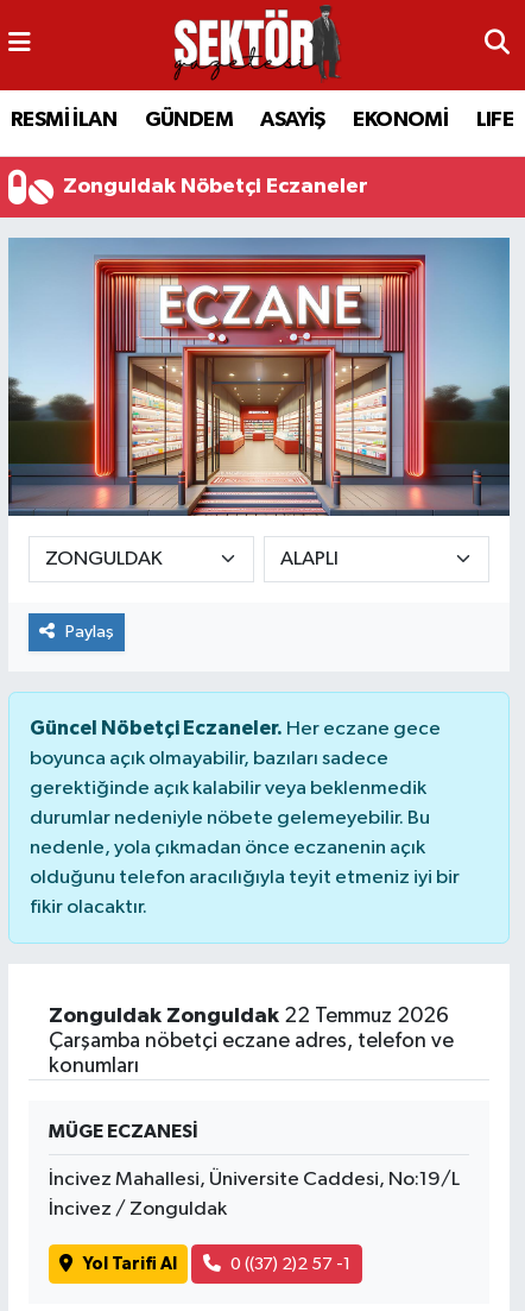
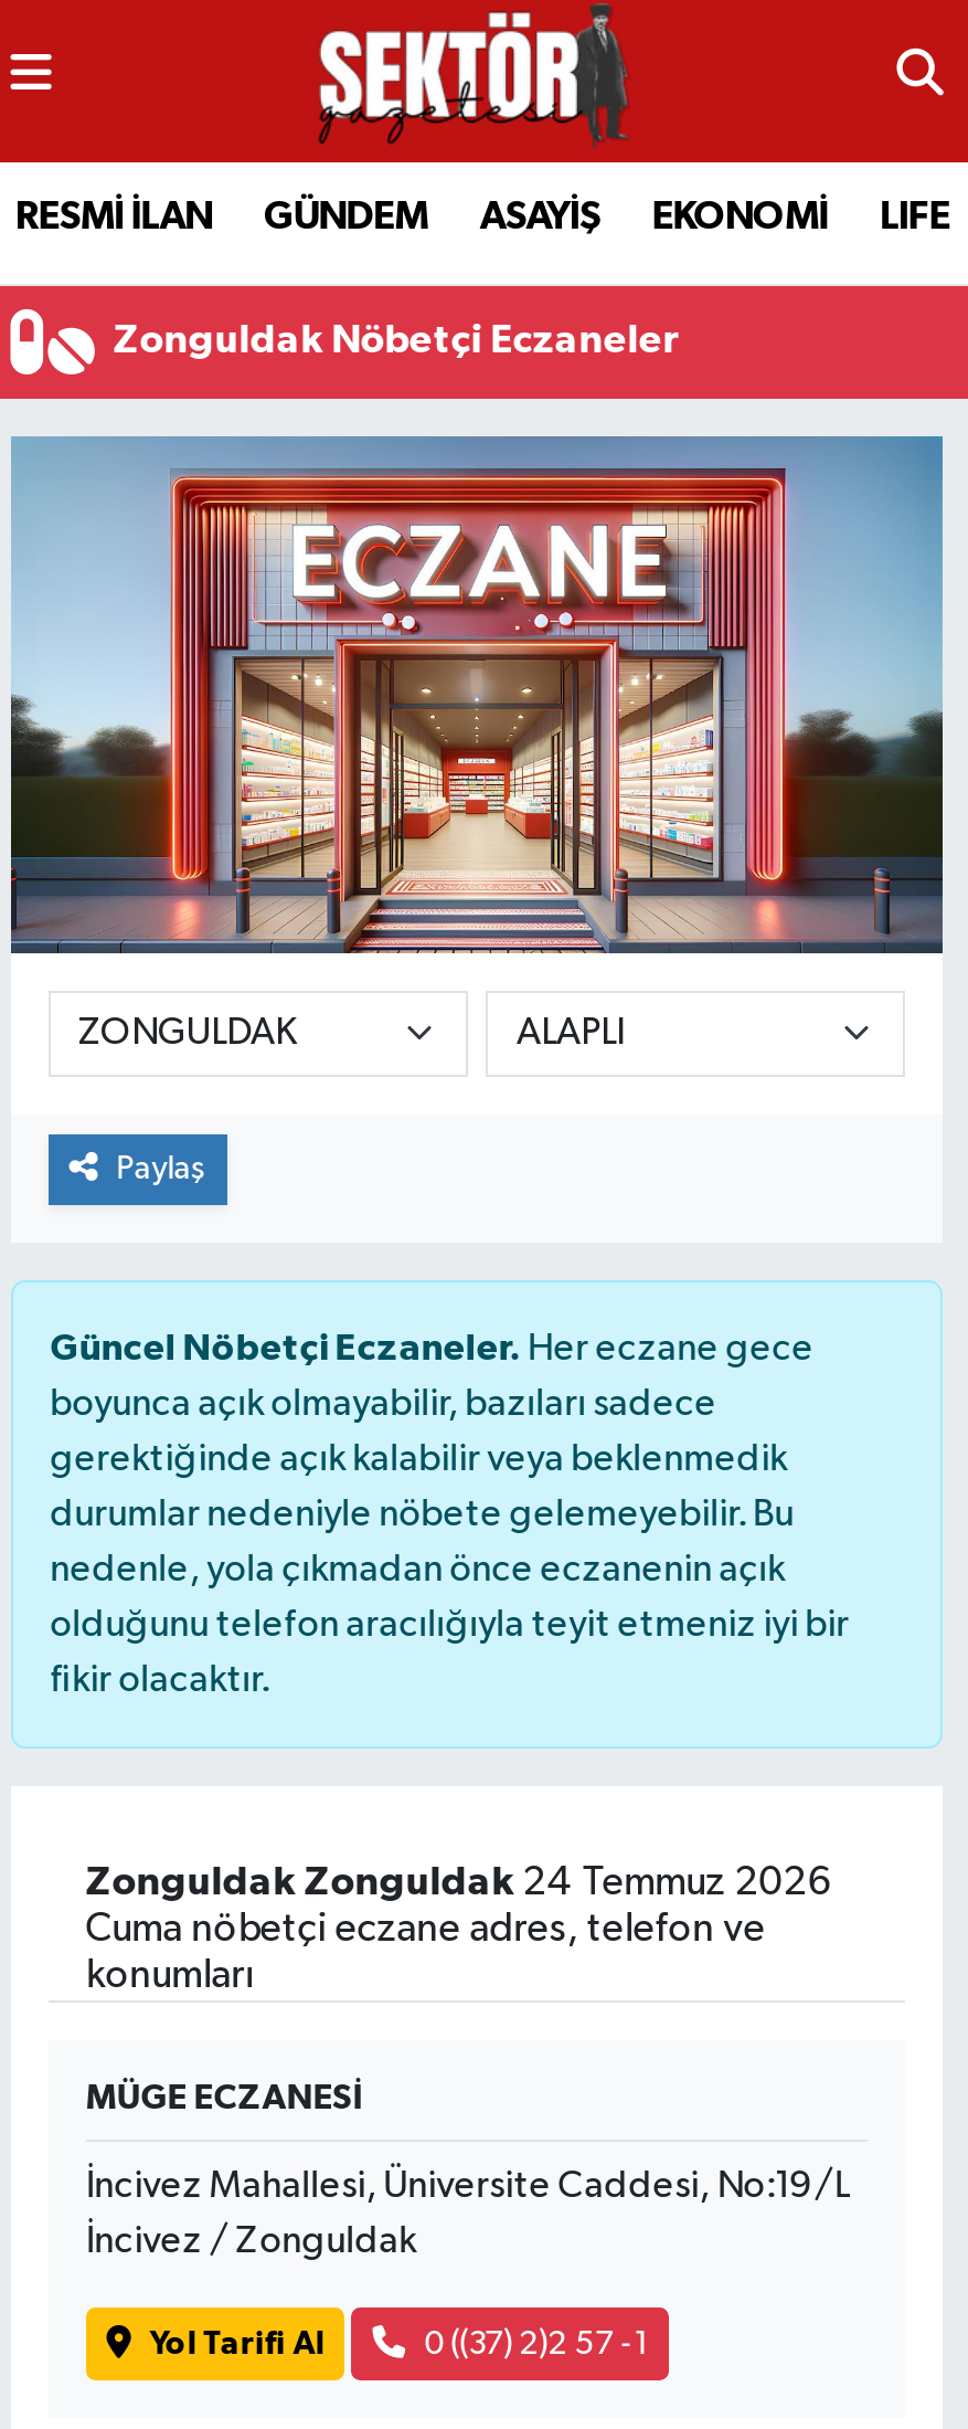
- Zonguldak Zonguldak 22 Temmuz 2026
+ Zonguldak Zonguldak 24 Temmuz 2026

- Çarşamba nöbetçi eczane adres, telefon ve
+ Cuma nöbetçi eczane adres, telefon ve
